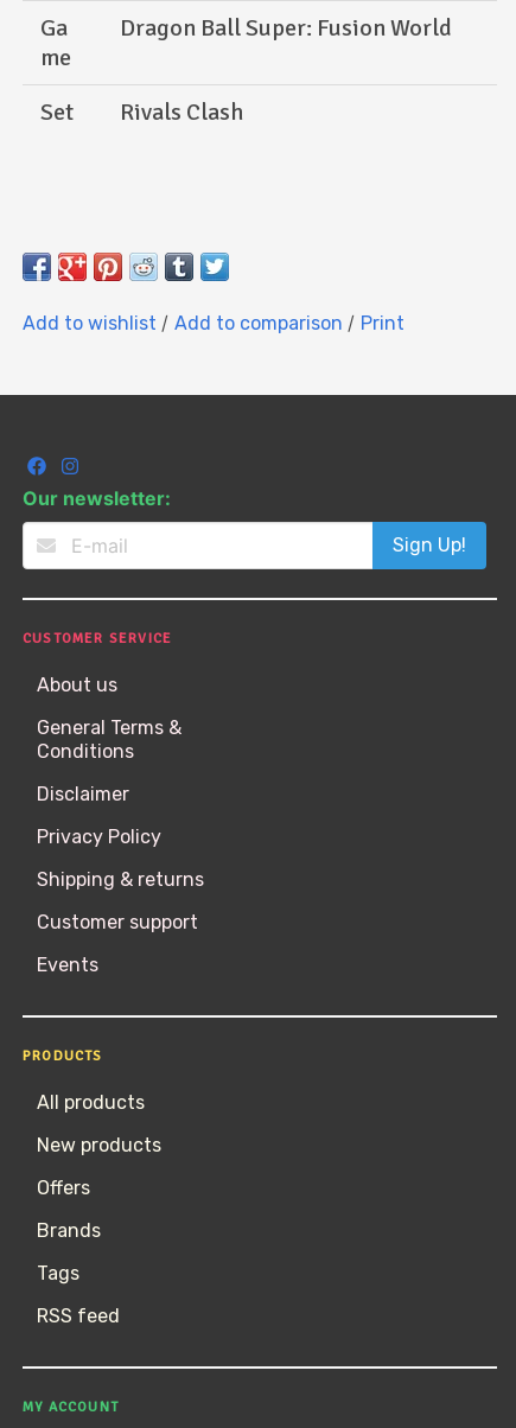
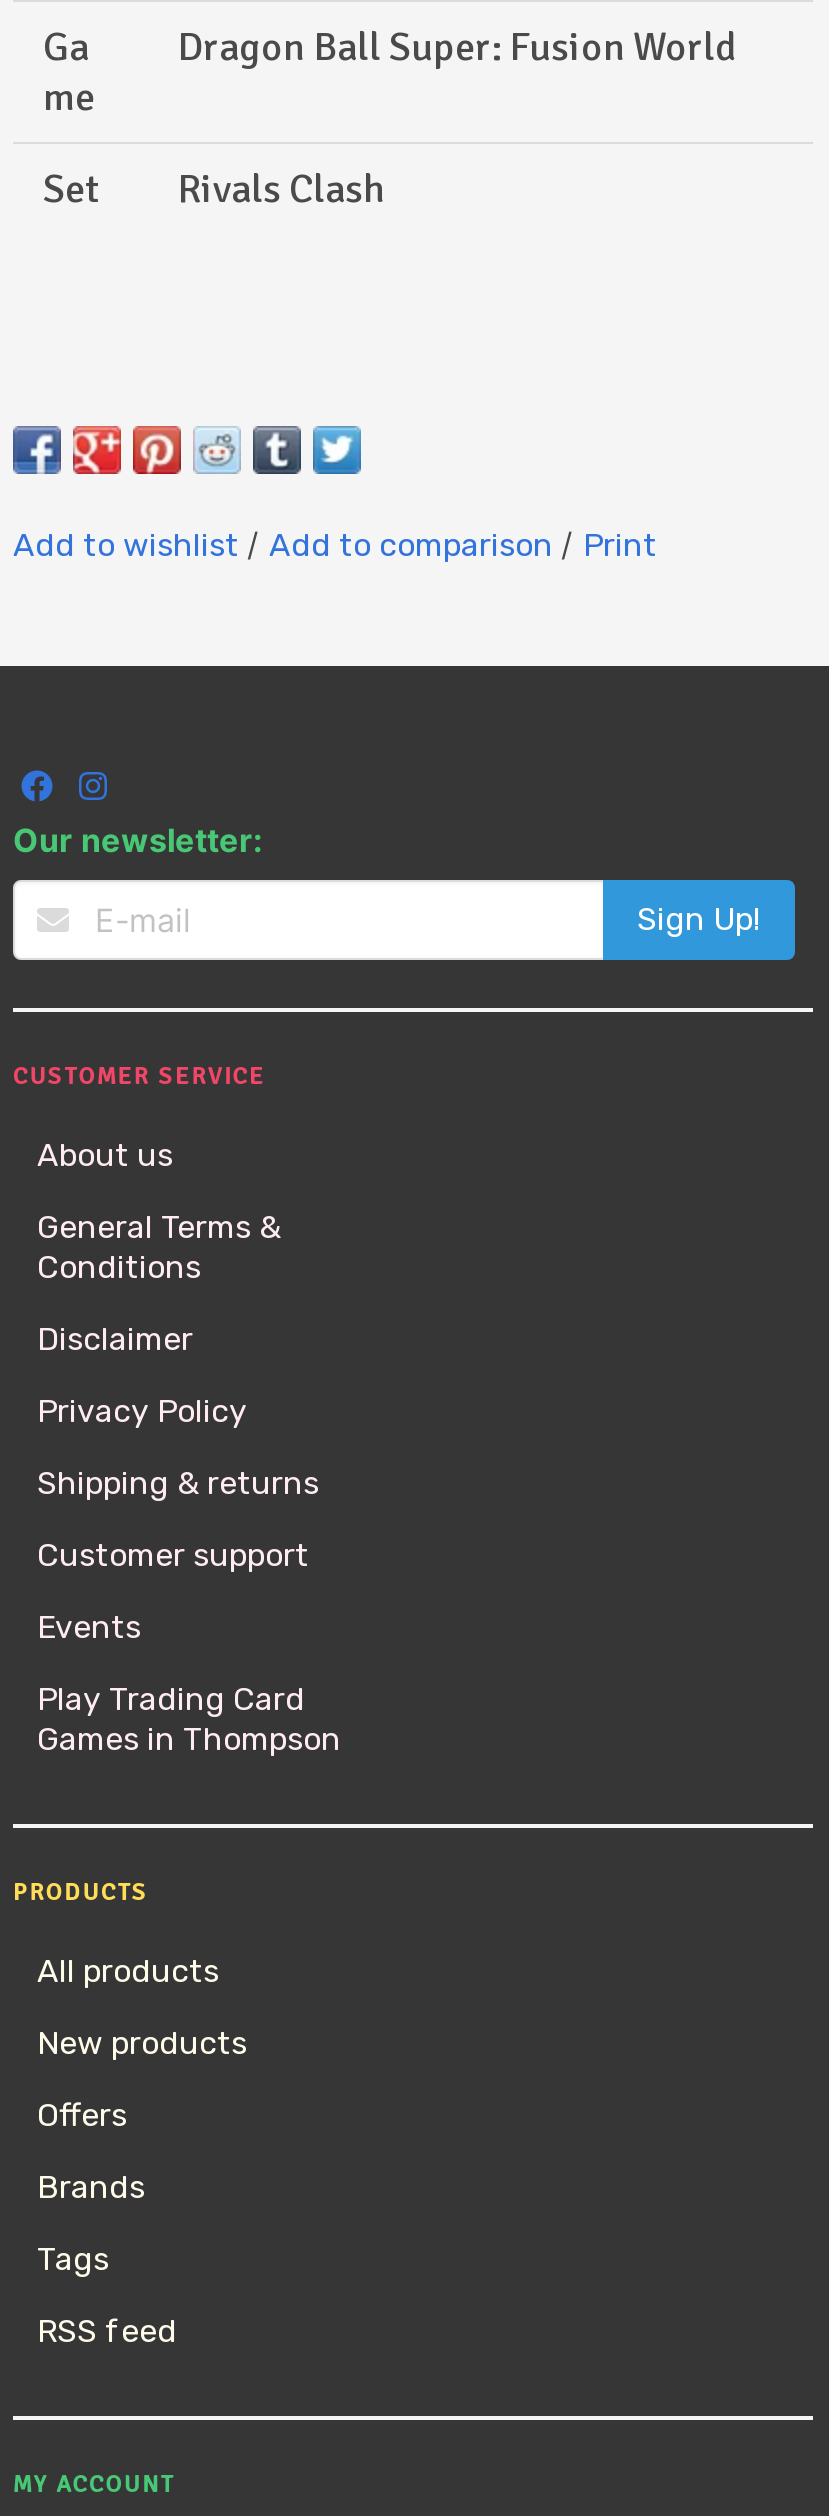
+ Play Trading Card
+ Games in Thompson
